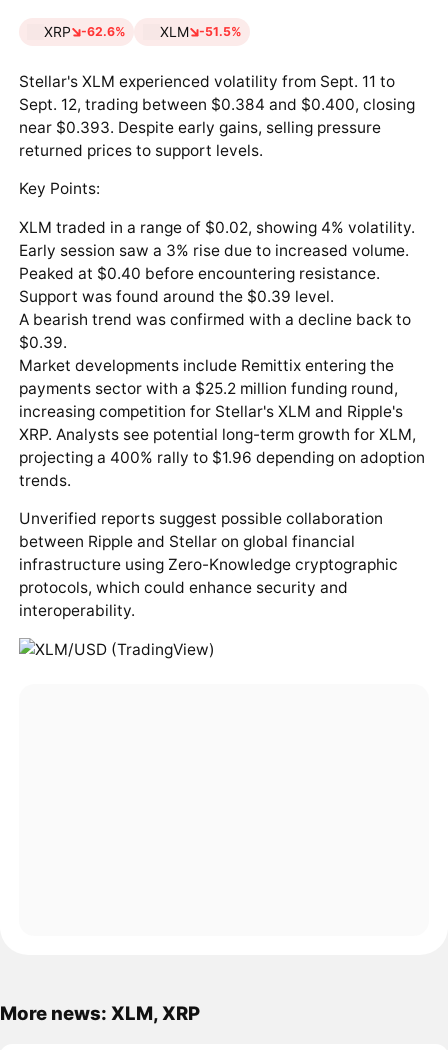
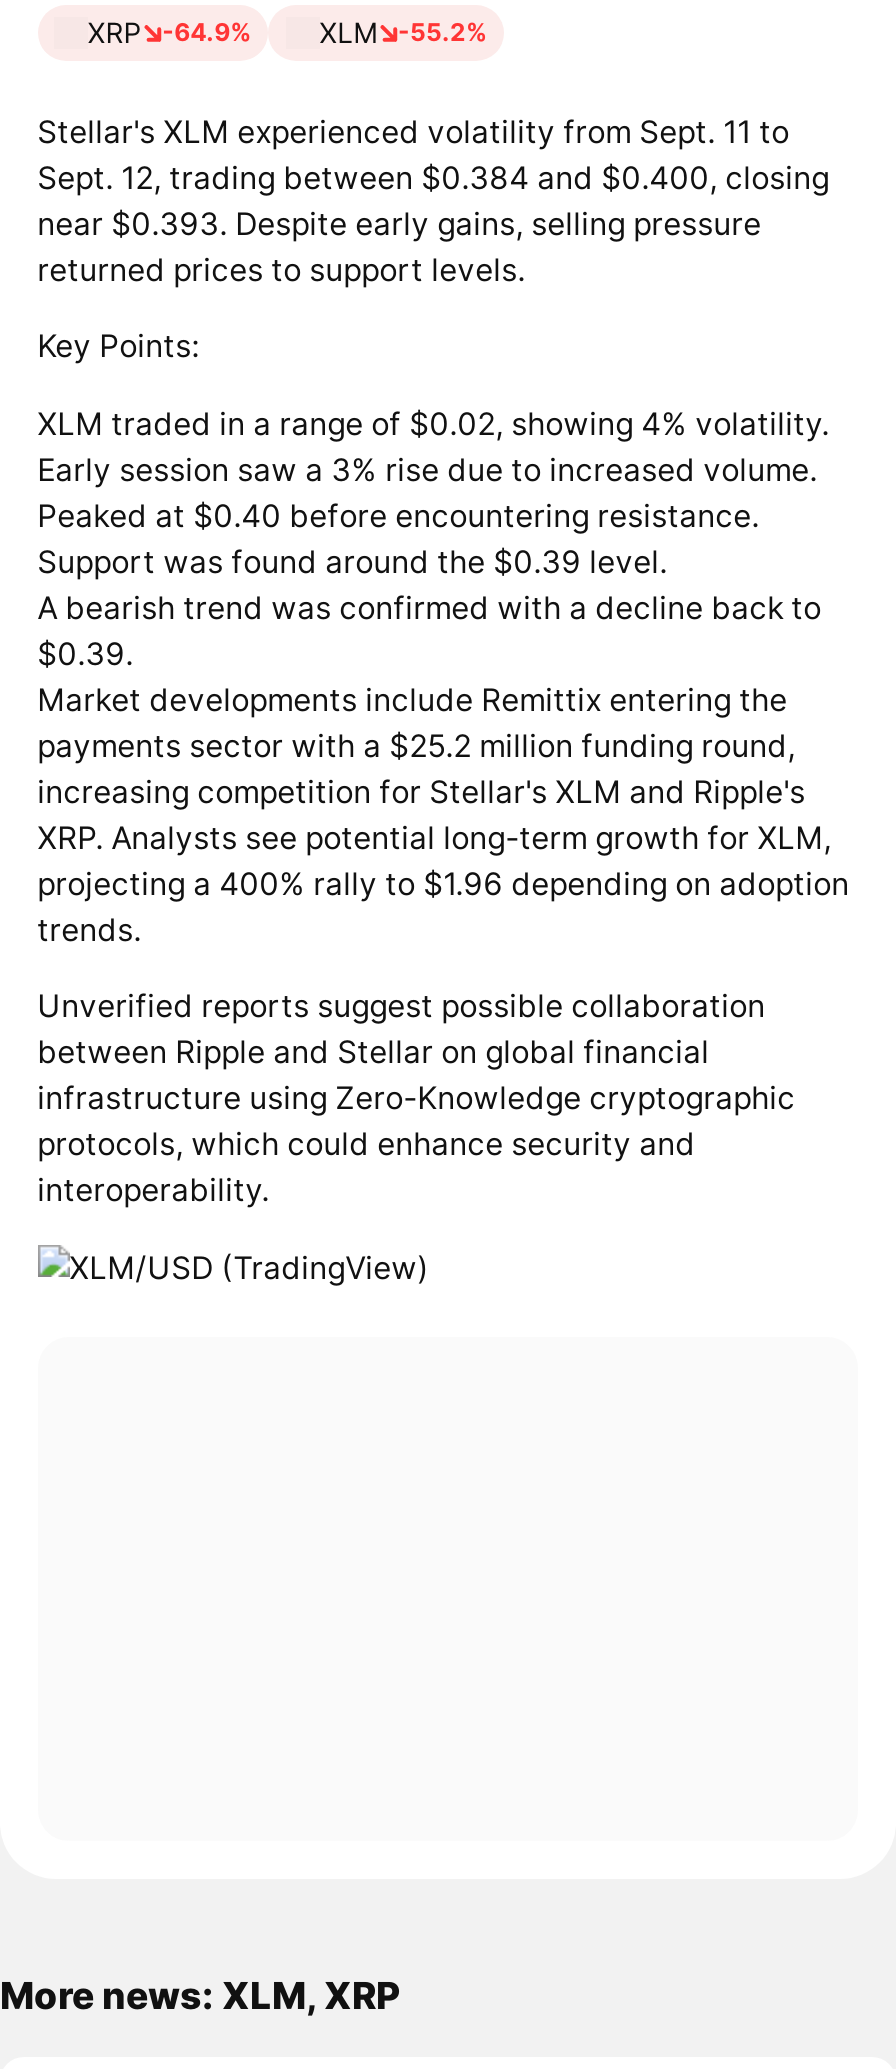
- XRP -62.6%
+ XRP -64.9%

- XLM -51.5%
+ XLM -55.2%
